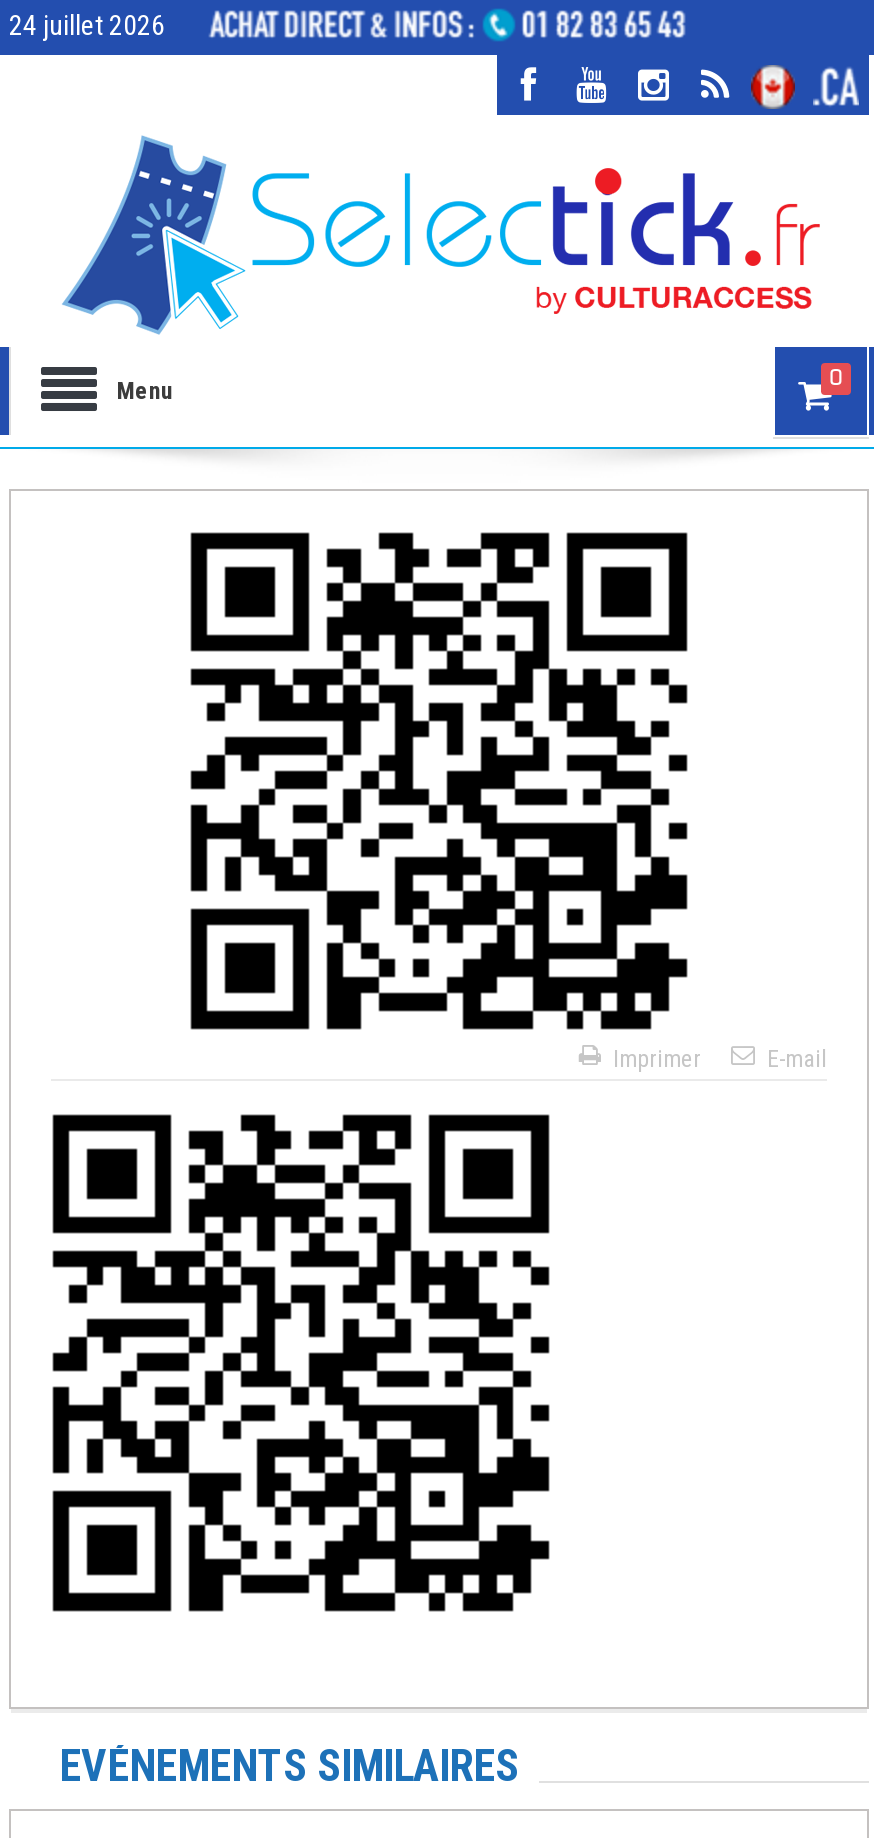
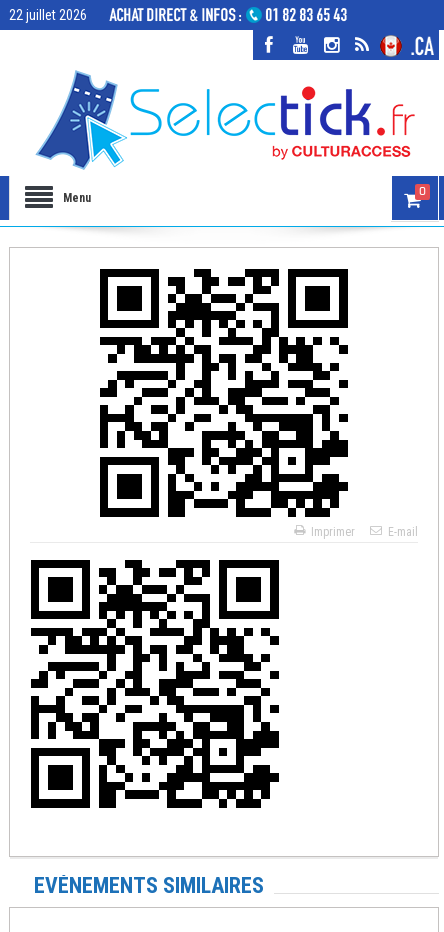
- 24 juillet 2026
+ 22 juillet 2026
